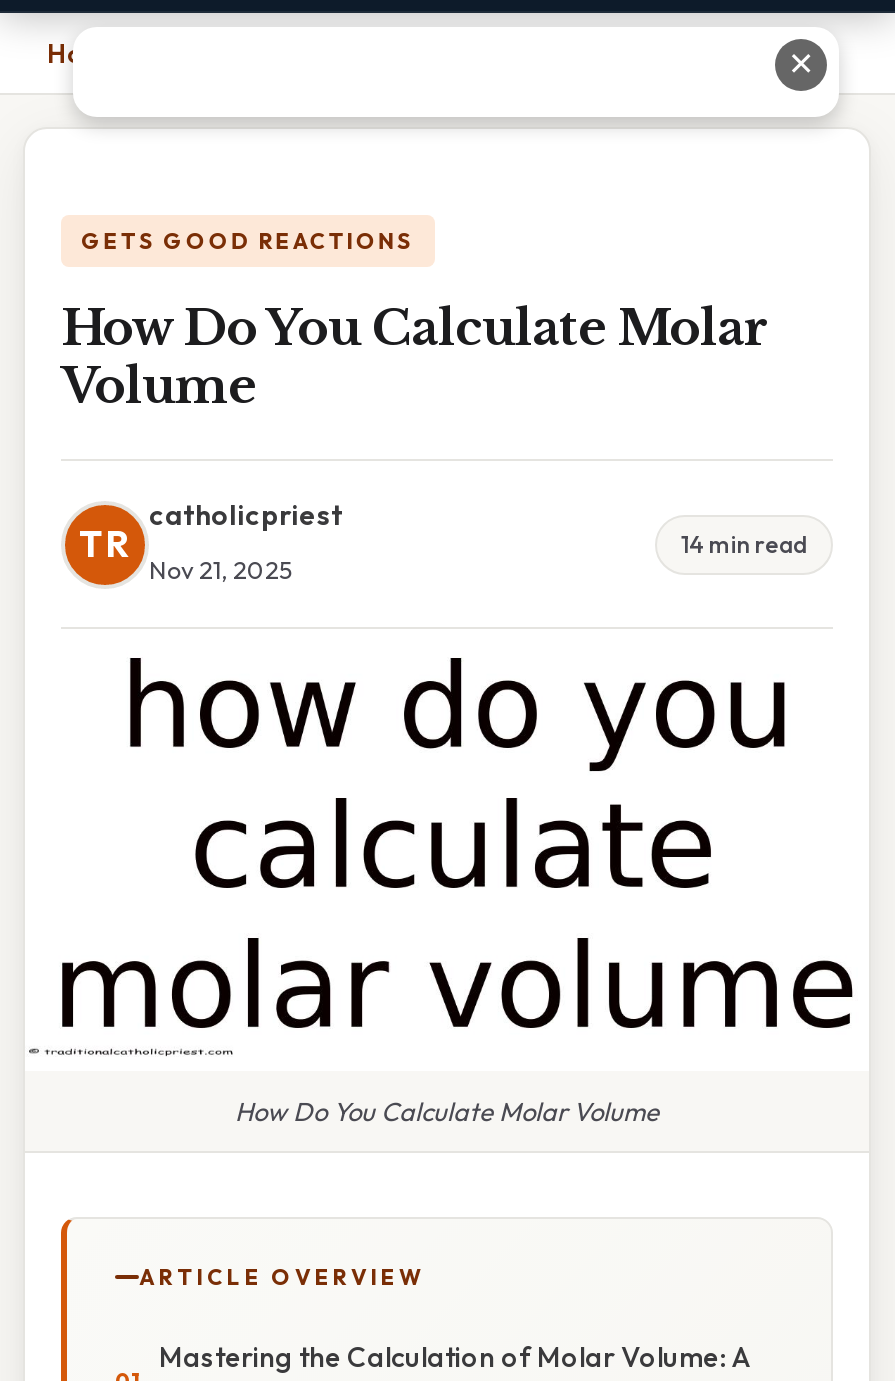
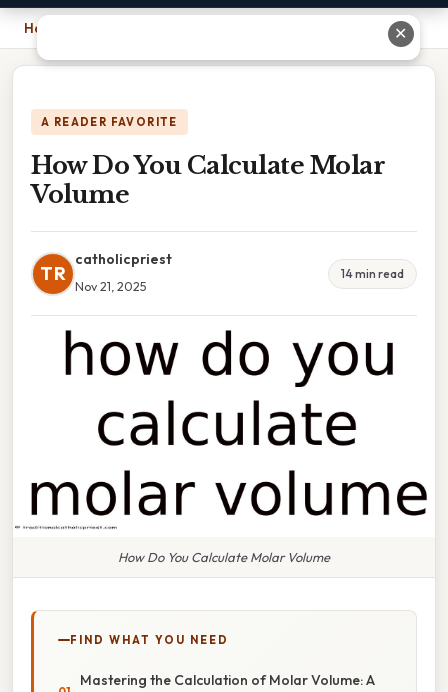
- GETS GOOD REACTIONS
+ A READER FAVORITE

- ARTICLE OVERVIEW
+ FIND WHAT YOU NEED
